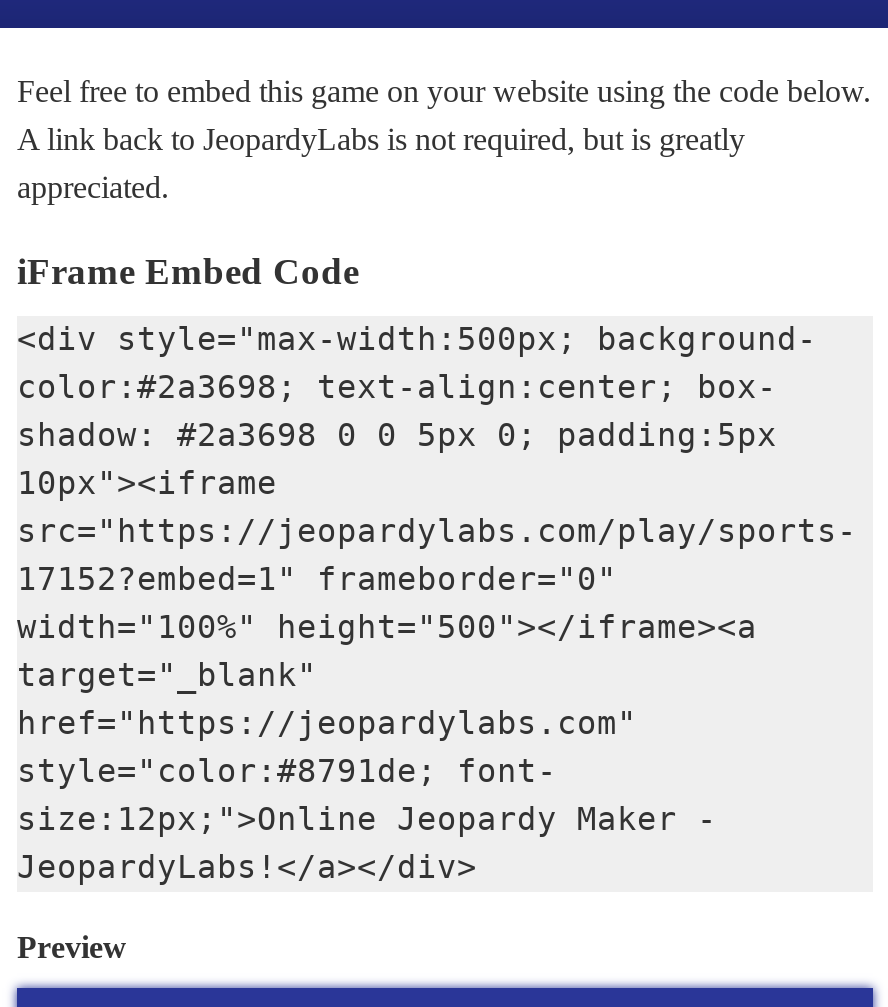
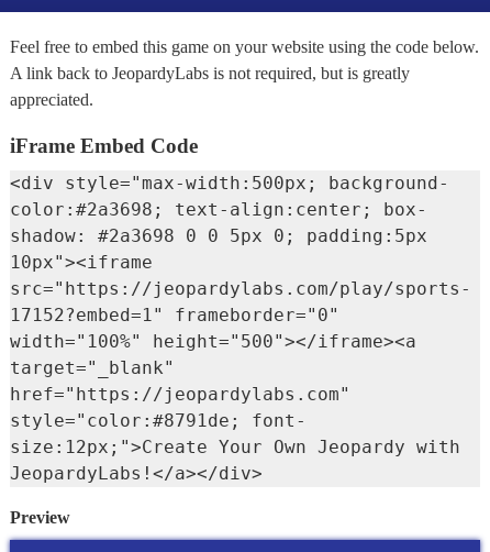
- size:12px;">Online Jeopardy Maker -
+ size:12px;">Create Your Own Jeopardy with
